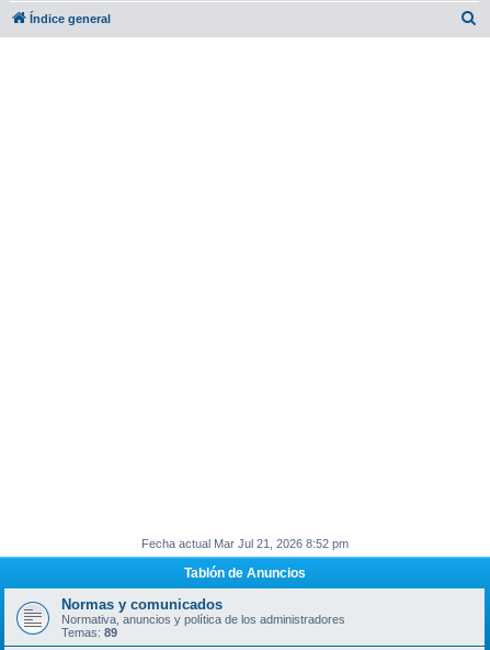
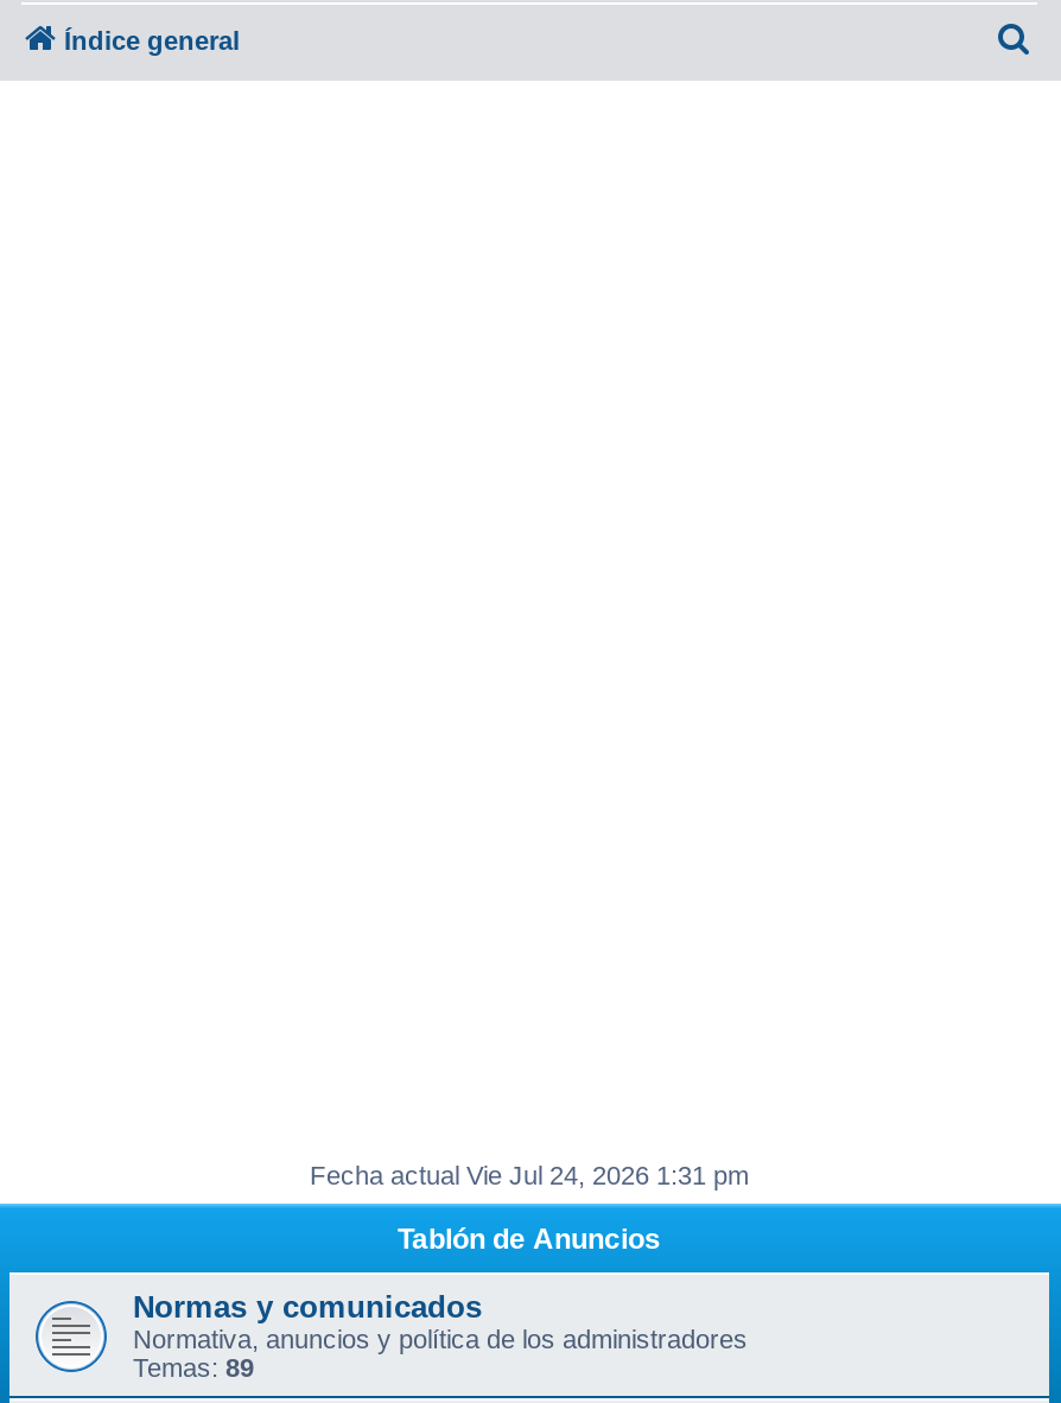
- Fecha actual Mar Jul 21, 2026 8:52 pm
+ Fecha actual Vie Jul 24, 2026 1:31 pm
